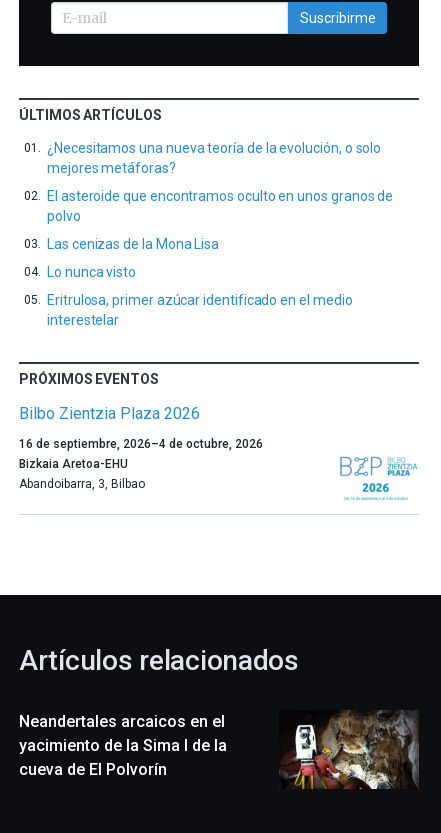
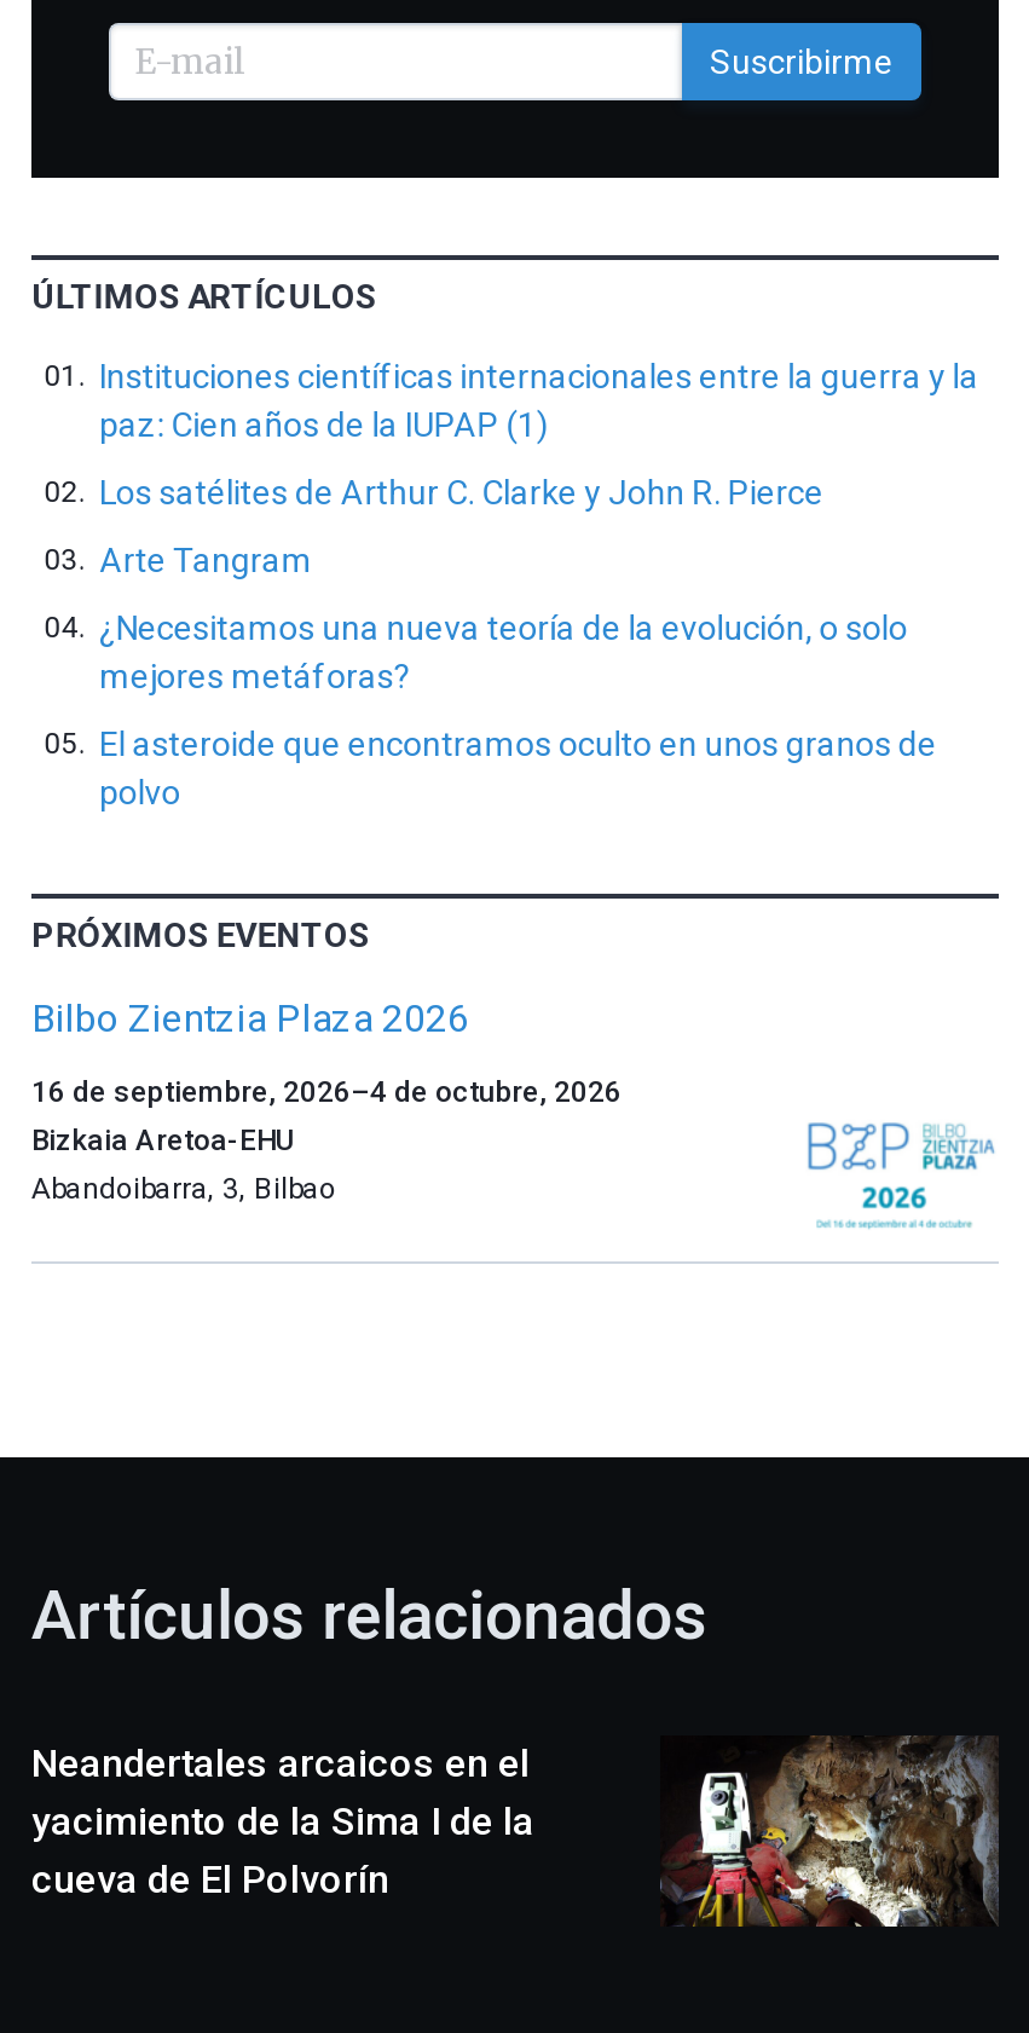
+ Instituciones científicas internacionales entre la guerra y la
+ paz: Cien años de la IUPAP (1)
+ Los satélites de Arthur C. Clarke y John R. Pierce
+ Arte Tangram

moved down: ¿Necesitamos una nueva teoría de la evolución, o solo | mejores metáforas? | El asteroide que encontramos oculto en unos granos de | polvo

- Las cenizas de la Mona Lisa
- Lo nunca visto
- Eritrulosa, primer azúcar identificado en el medio
- interestelar
